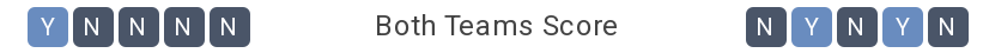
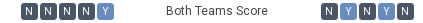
- Y

+ Y
